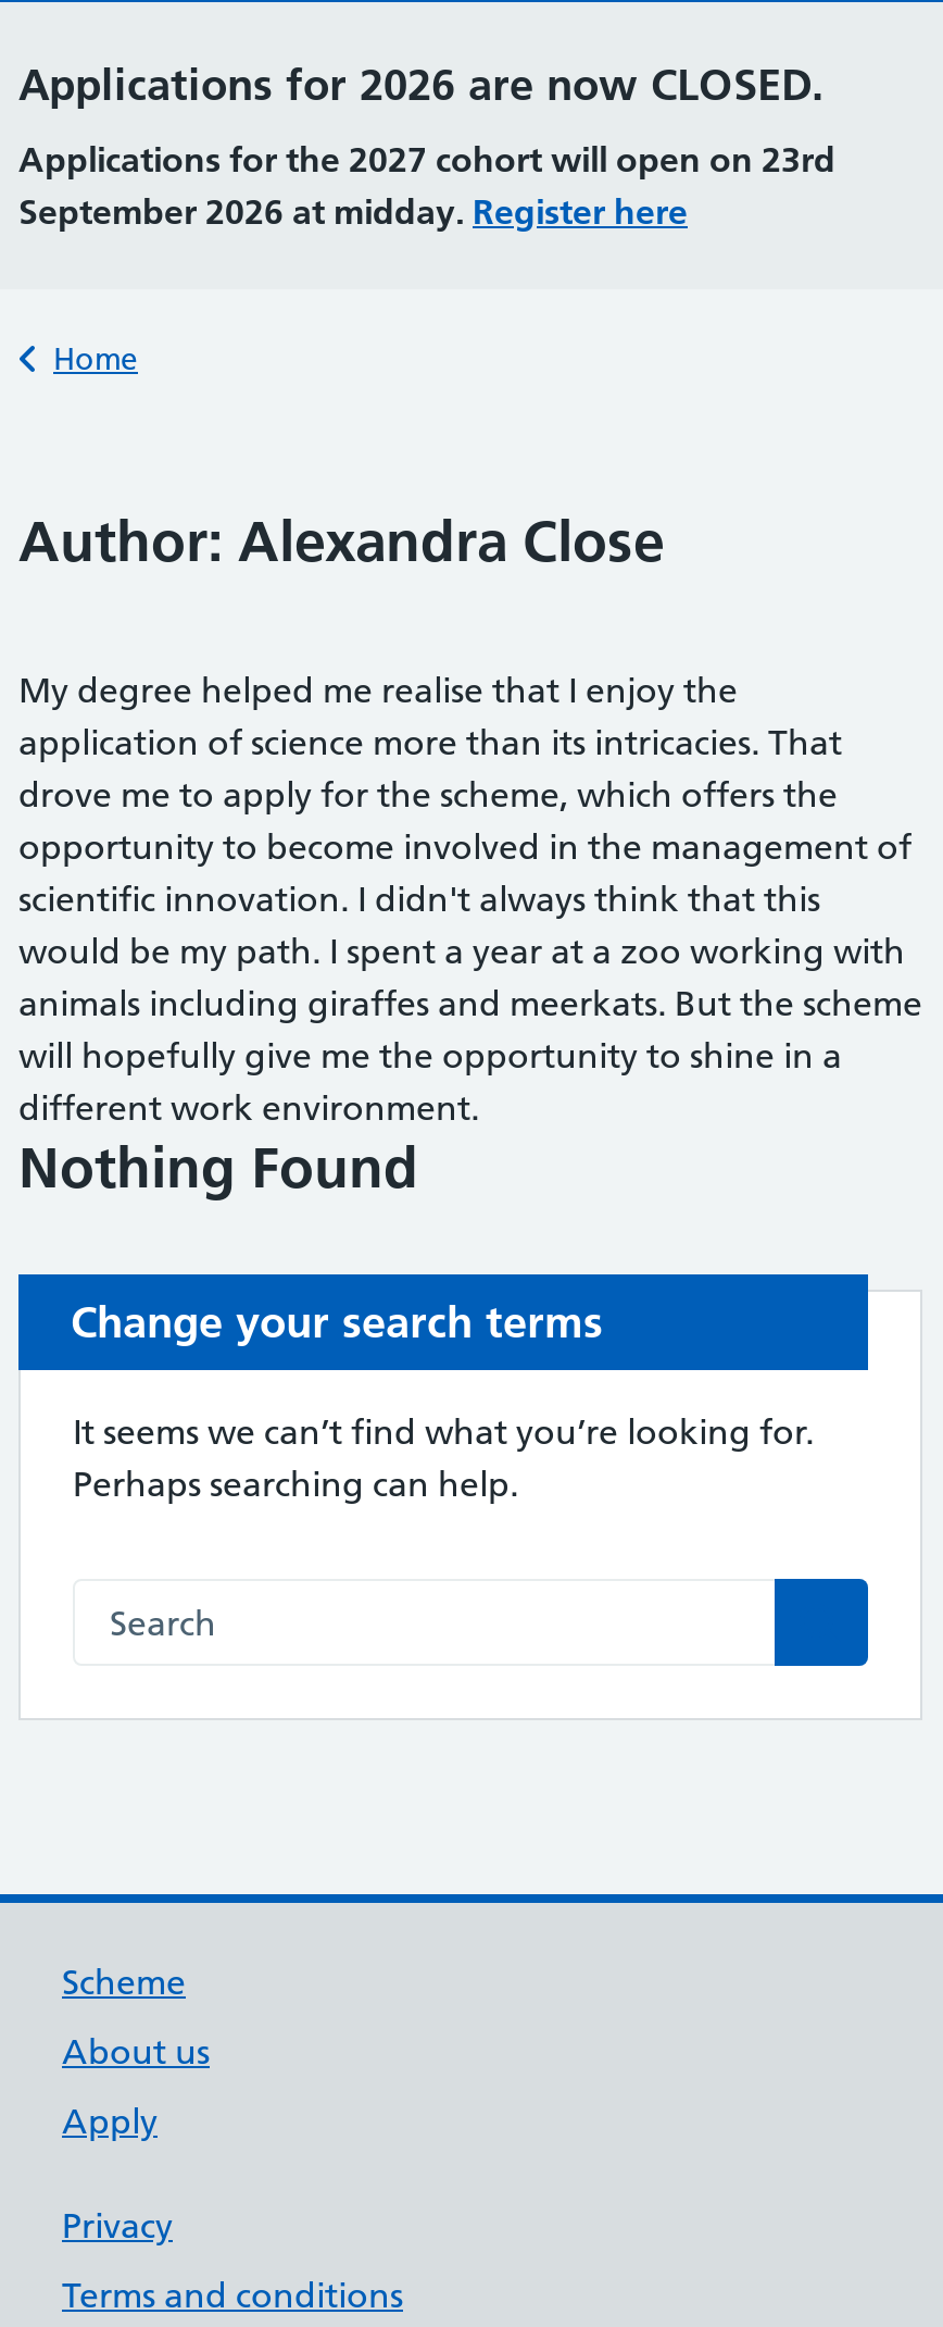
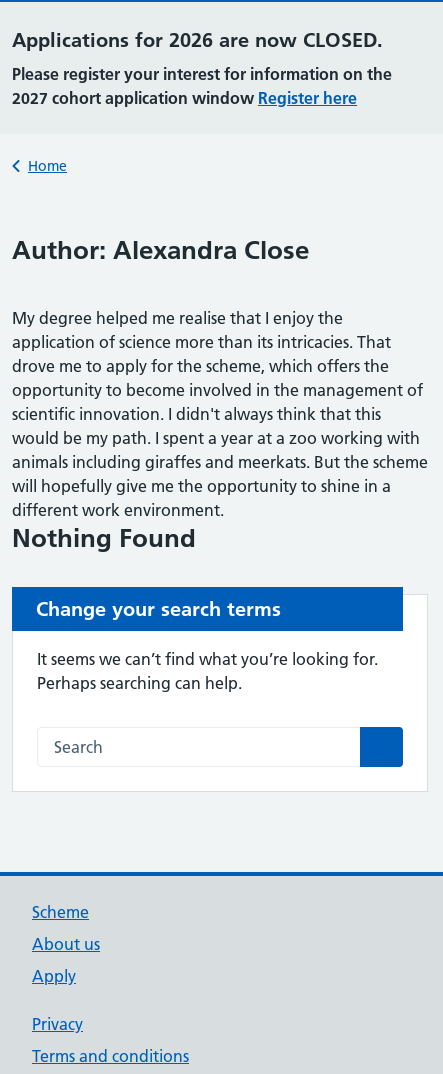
- Applications for the 2027 cohort will open on 23rd
- September 2026 at midday. Register here
+ Please register your interest for information on the
+ 2027 cohort application window Register here
